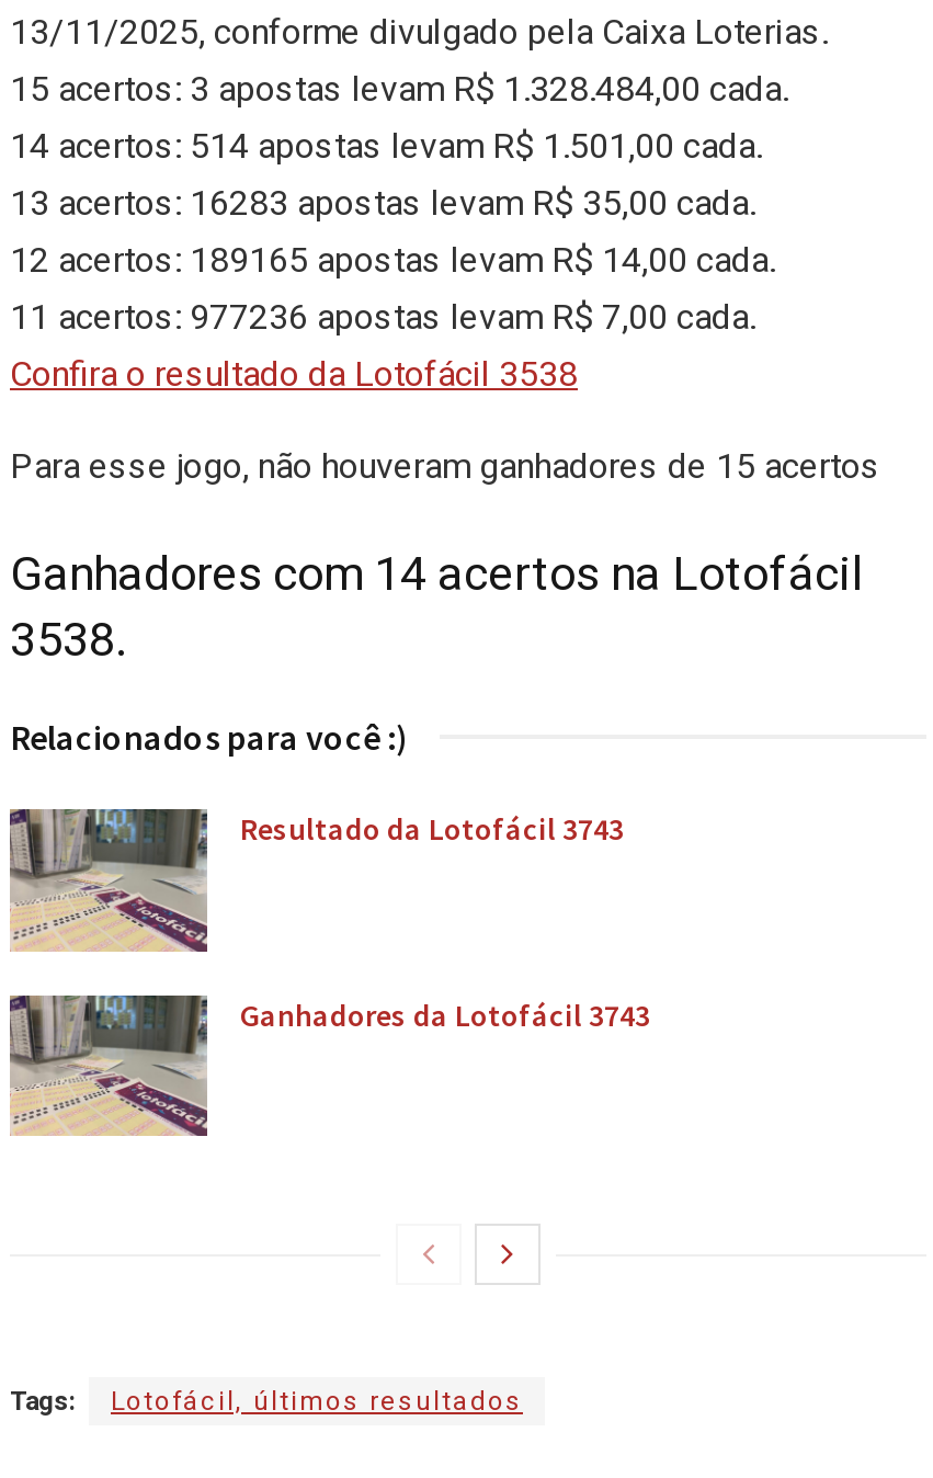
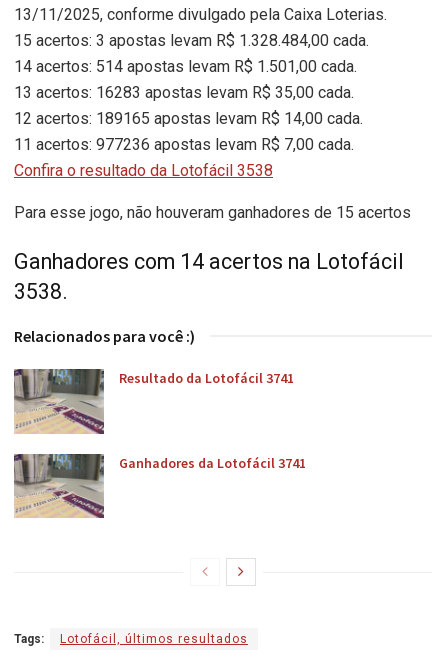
- Resultado da Lotofácil 3743
+ Resultado da Lotofácil 3741

- Ganhadores da Lotofácil 3743
+ Ganhadores da Lotofácil 3741
